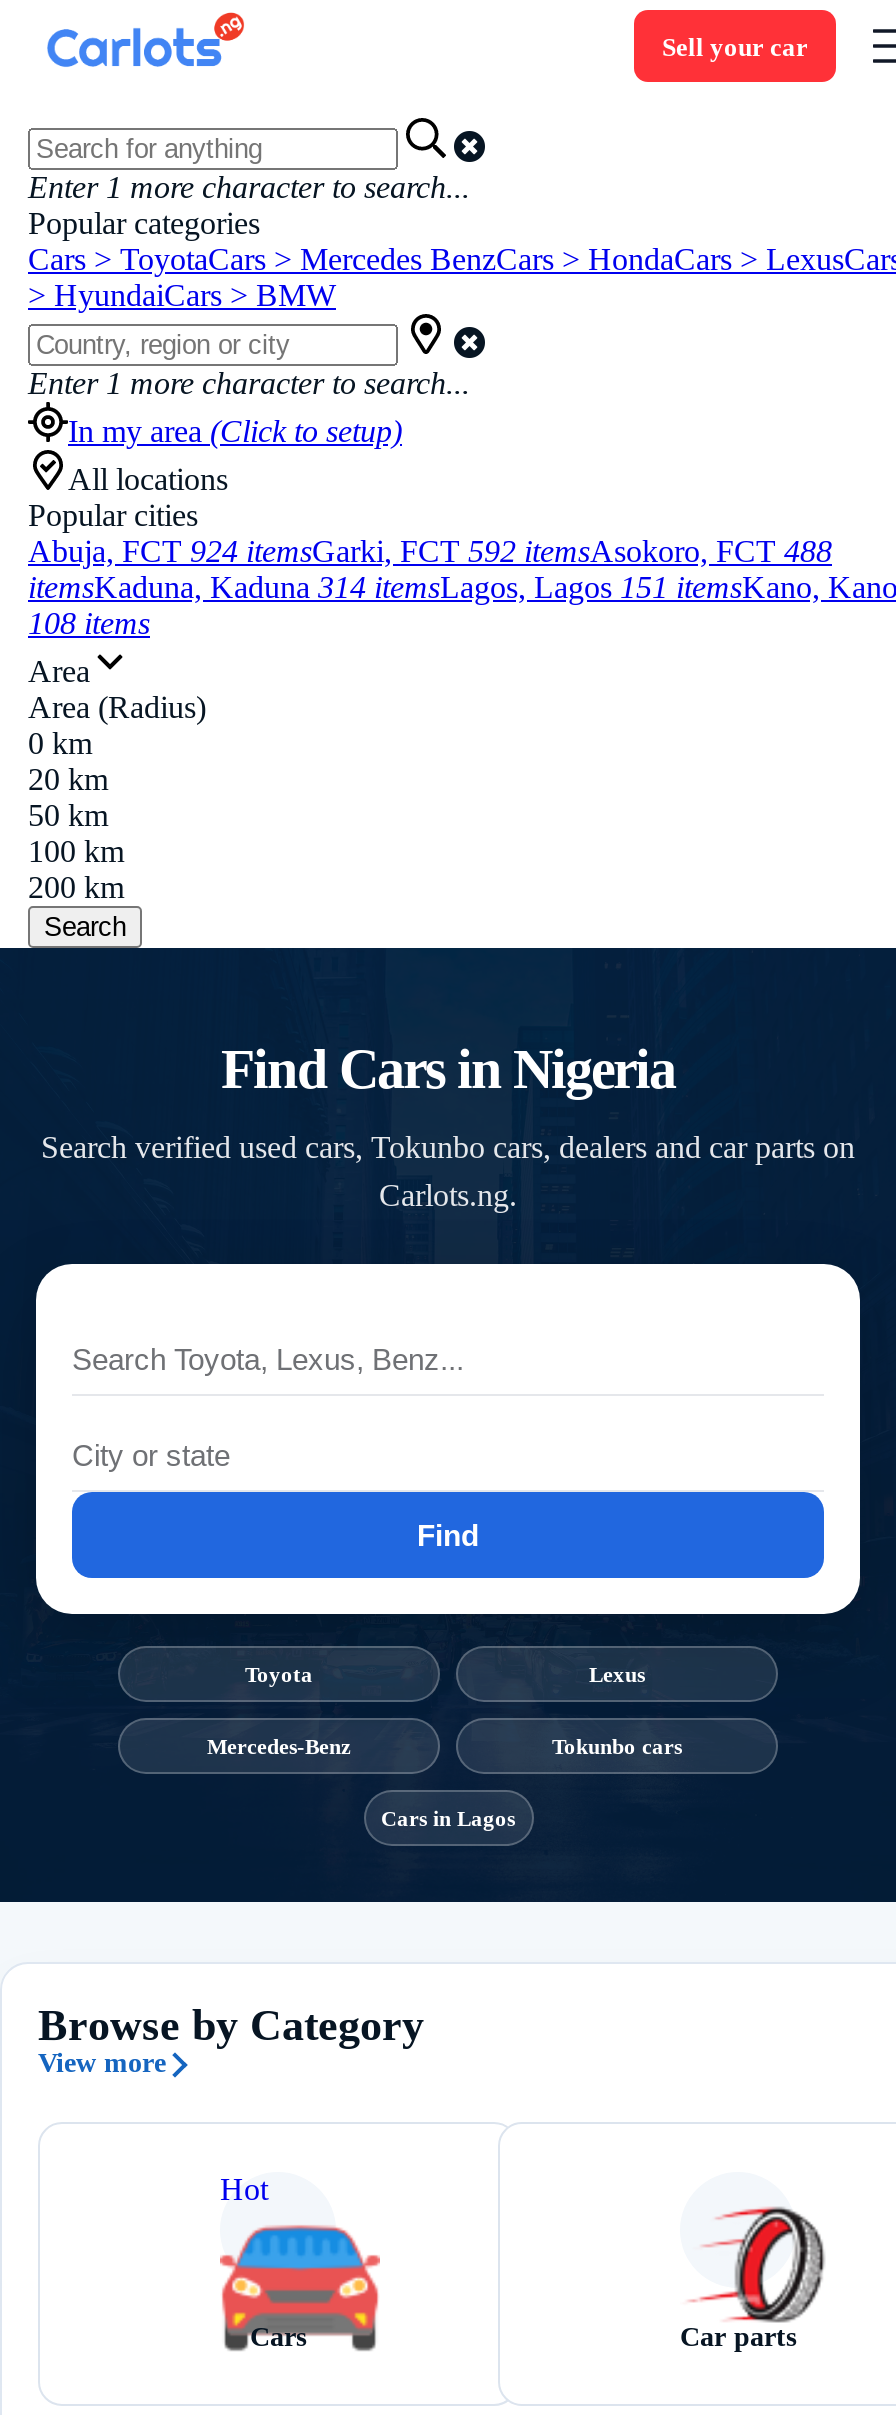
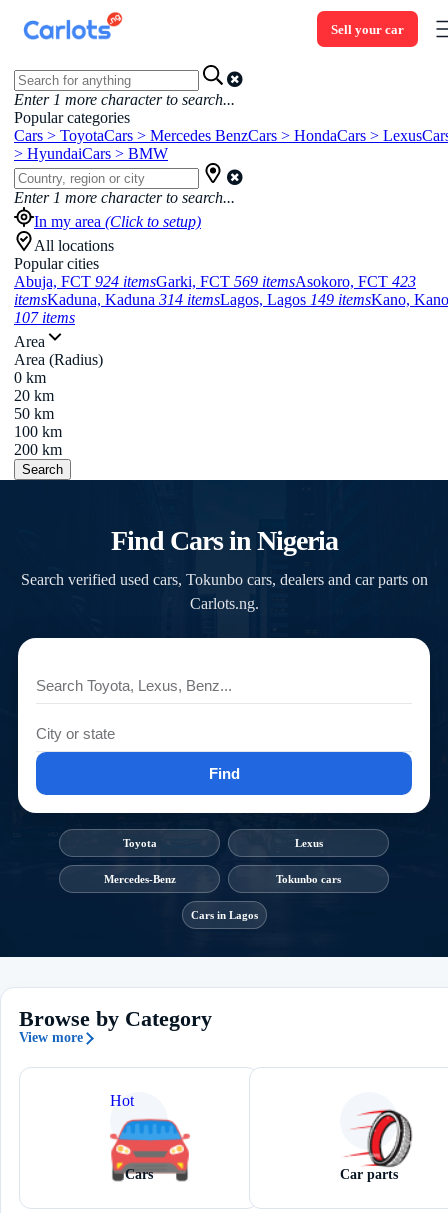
- Abuja, FCT 924 itemsGarki, FCT 592 itemsAsokoro, FCT 488
+ Abuja, FCT 924 itemsGarki, FCT 569 itemsAsokoro, FCT 423

- itemsKaduna, Kaduna 314 itemsLagos, Lagos 151 itemsKano, Kano
+ itemsKaduna, Kaduna 314 itemsLagos, Lagos 149 itemsKano, Kano

- 108 items
+ 107 items
